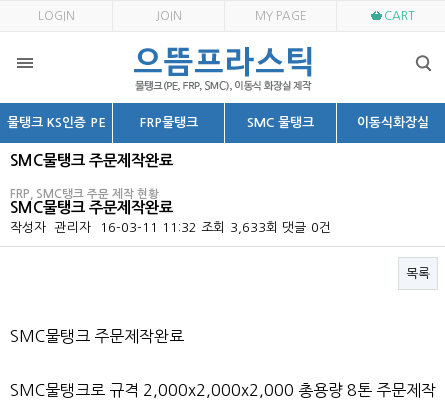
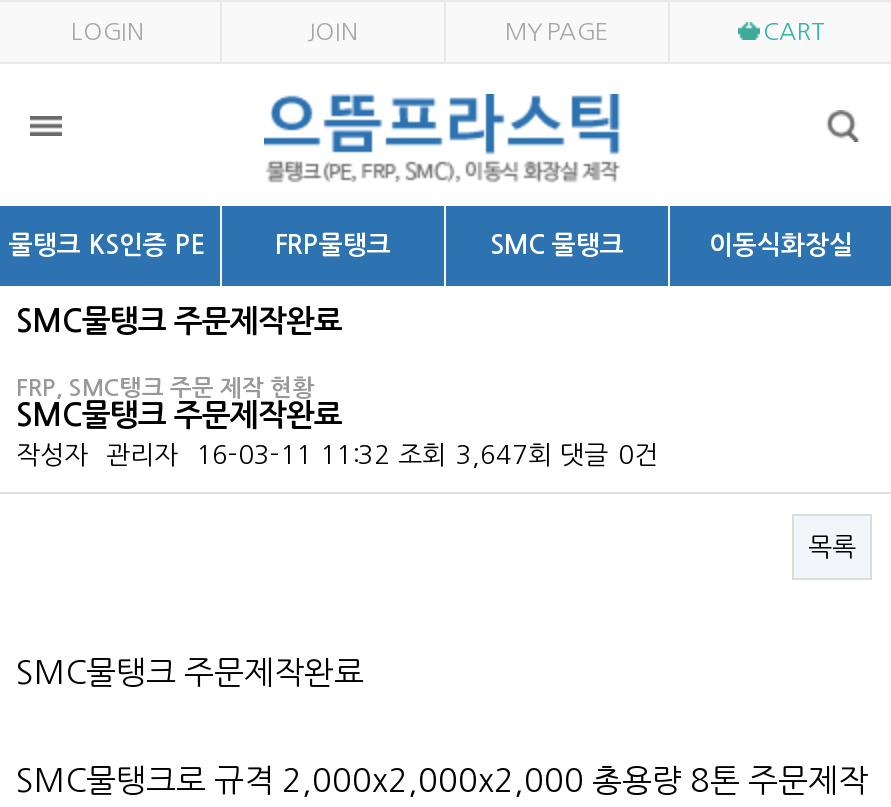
- 16-03-11 11:32 조회 3,633회 댓글 0건
+ 16-03-11 11:32 조회 3,647회 댓글 0건
